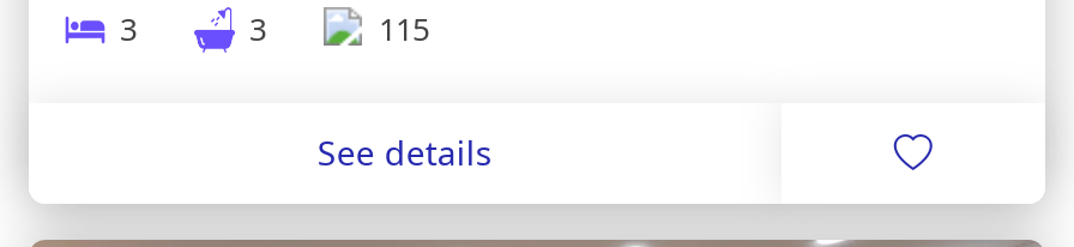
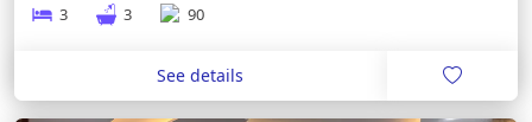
- 115
+ 90
